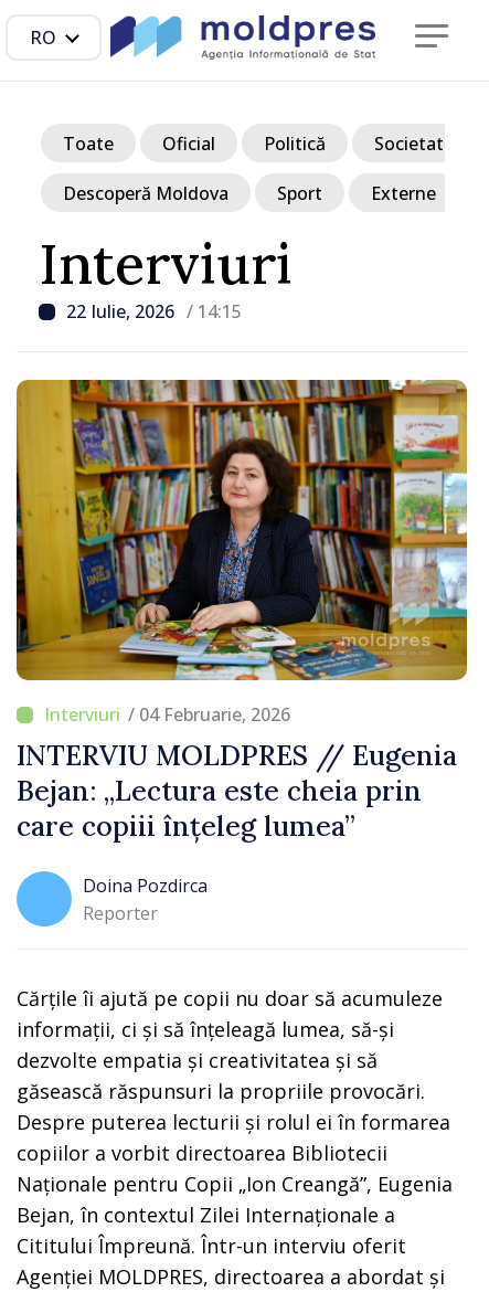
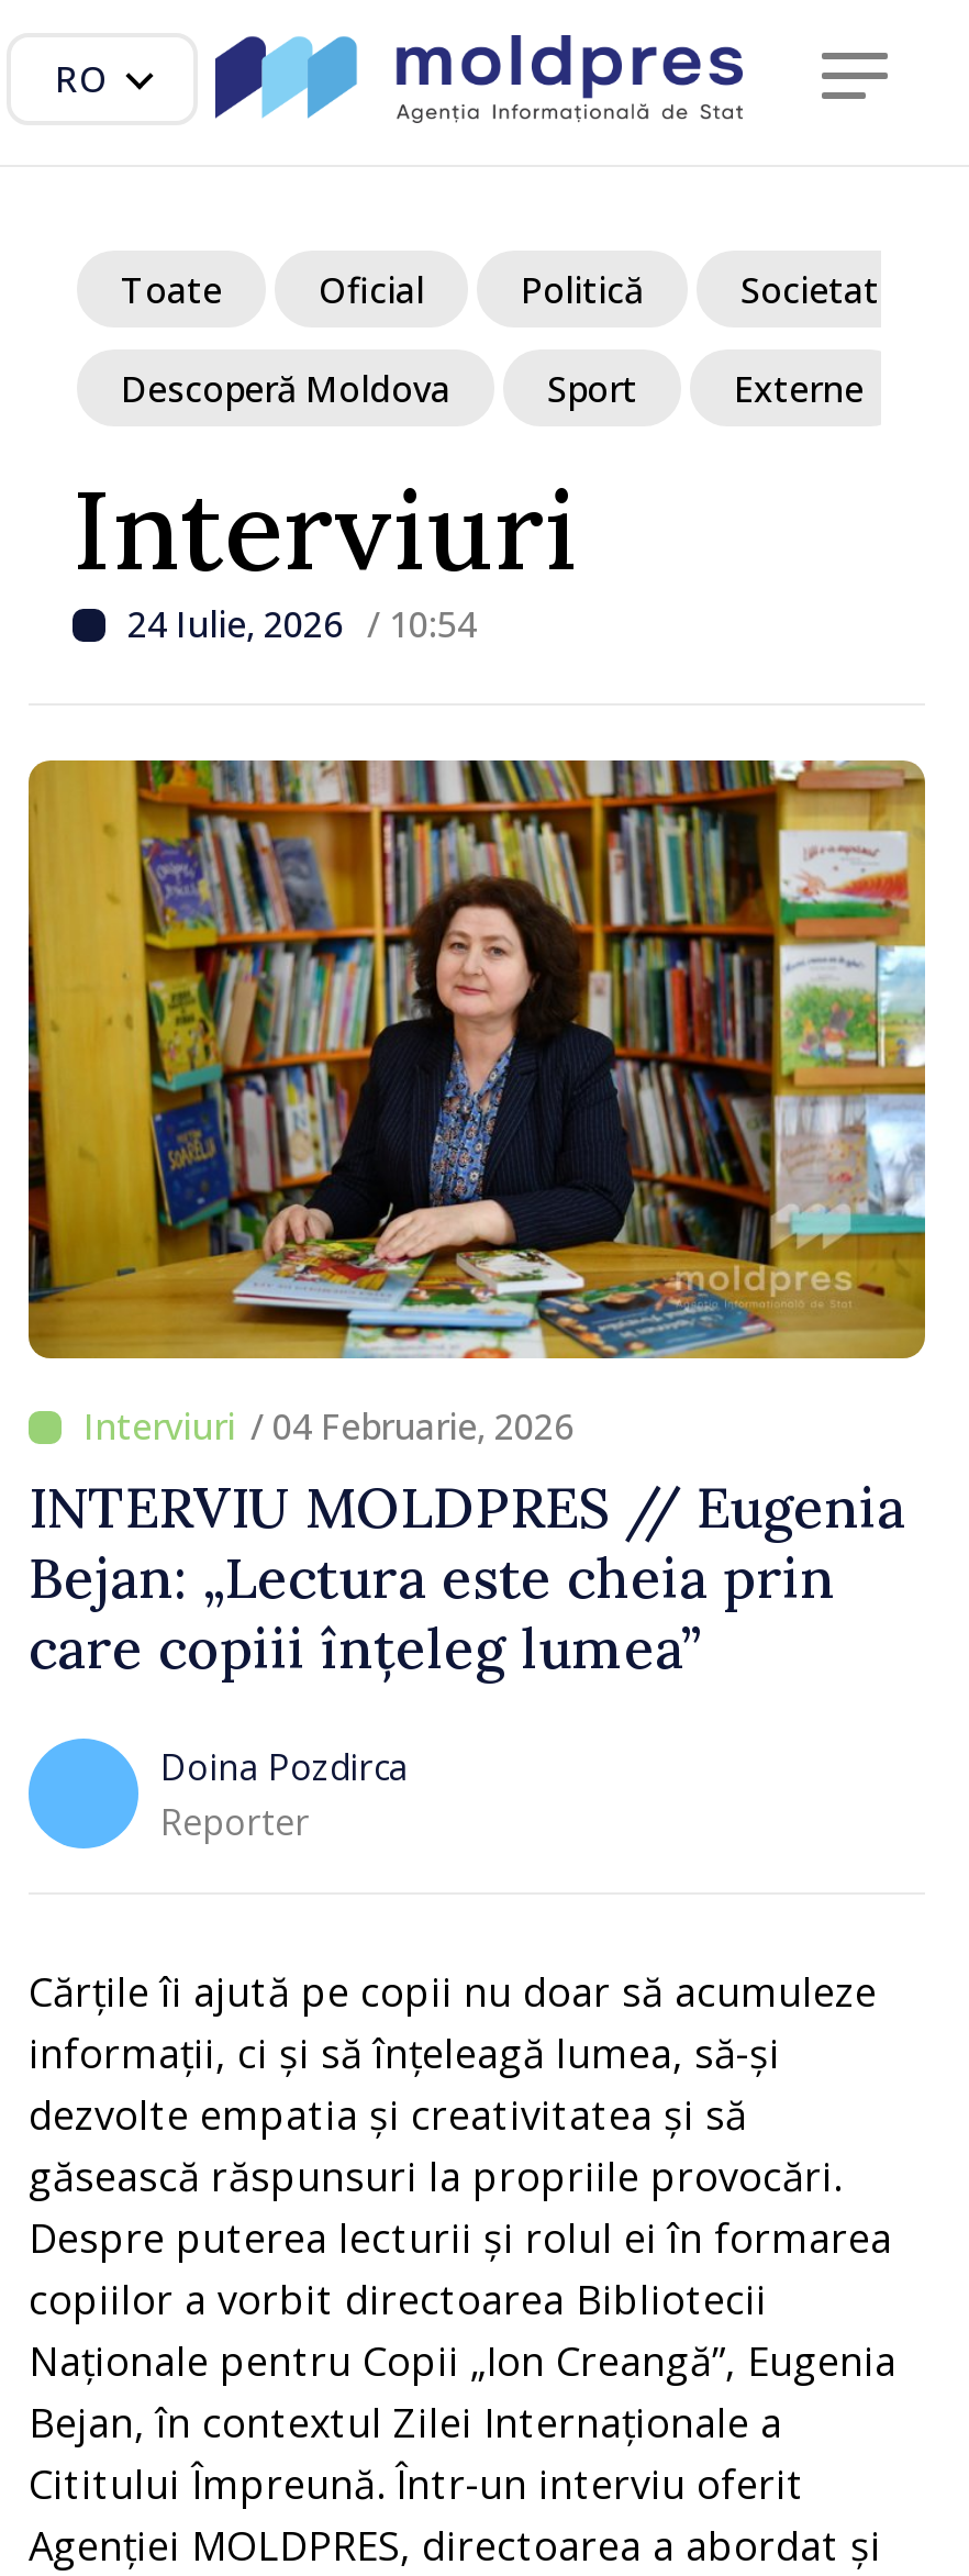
- 22 Iulie, 2026 / 14:15
+ 24 Iulie, 2026 / 10:54
